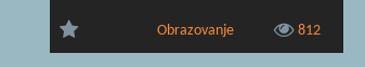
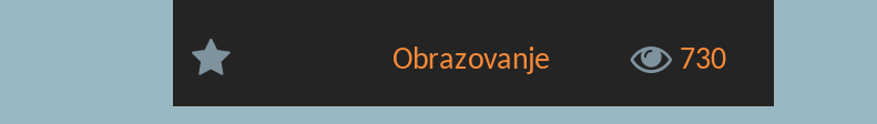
- 812
+ 730
